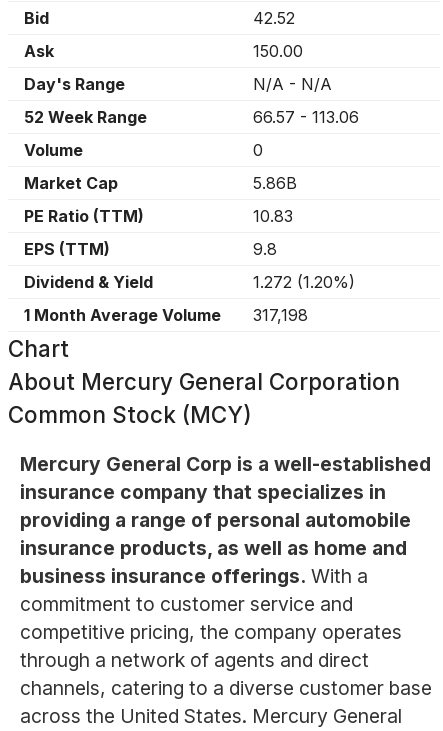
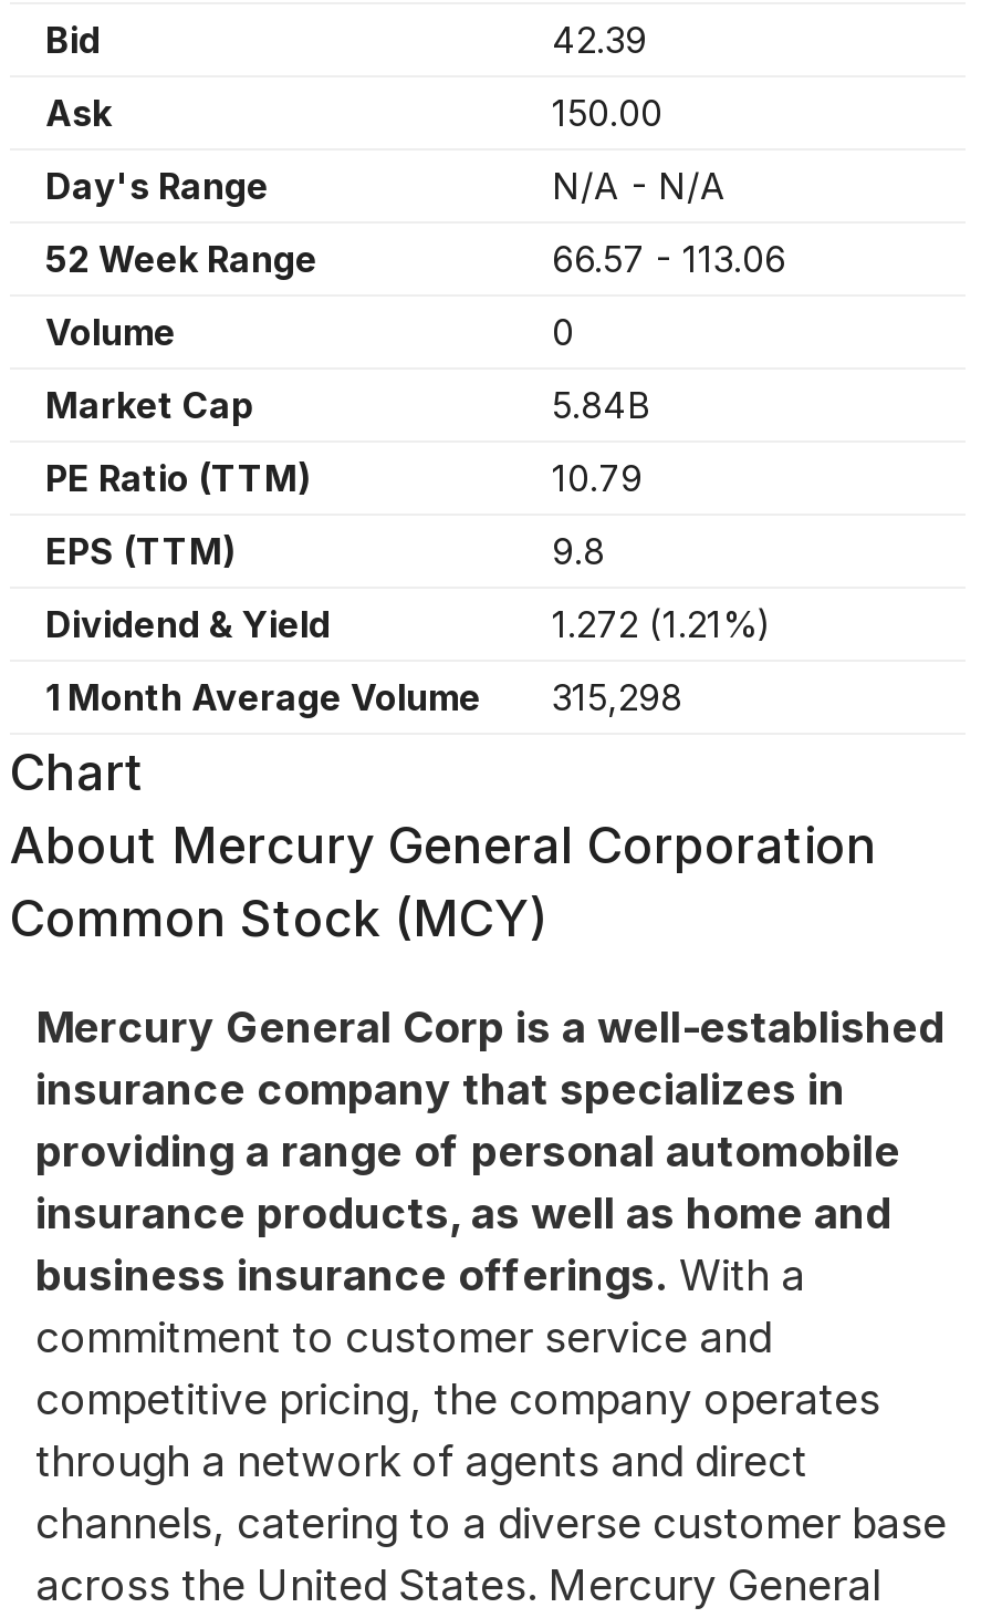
- 42.52
+ 42.39

- 5.86B
+ 5.84B

- 10.83
+ 10.79

- 1.272 (1.20%)
+ 1.272 (1.21%)

- 1 Month Average Volume 317,198
+ 1 Month Average Volume 315,298
